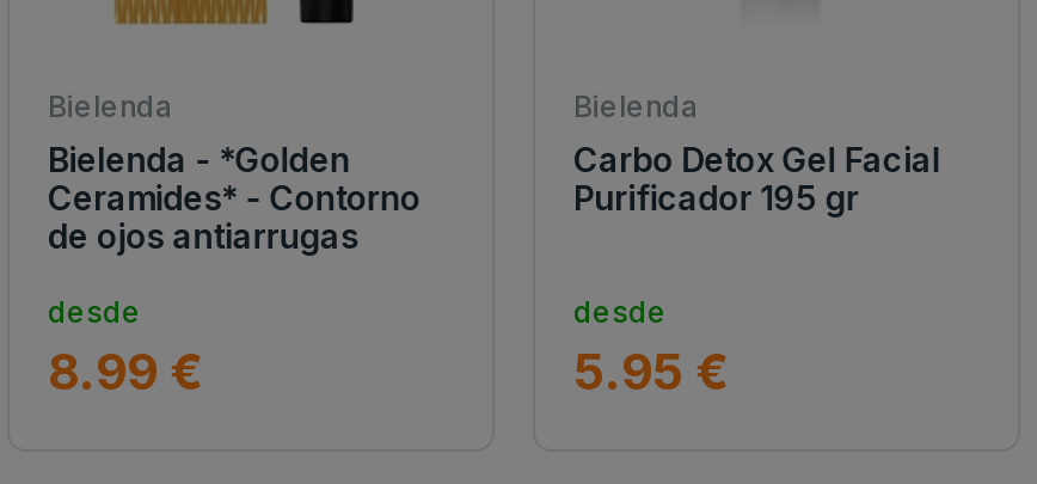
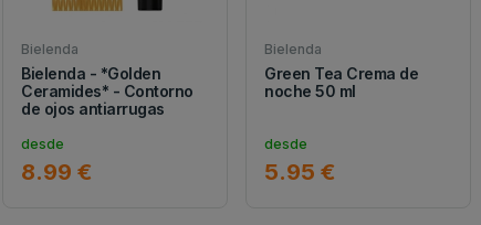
- Carbo Detox Gel Facial
- Purificador 195 gr
+ Green Tea Crema de
+ noche 50 ml
